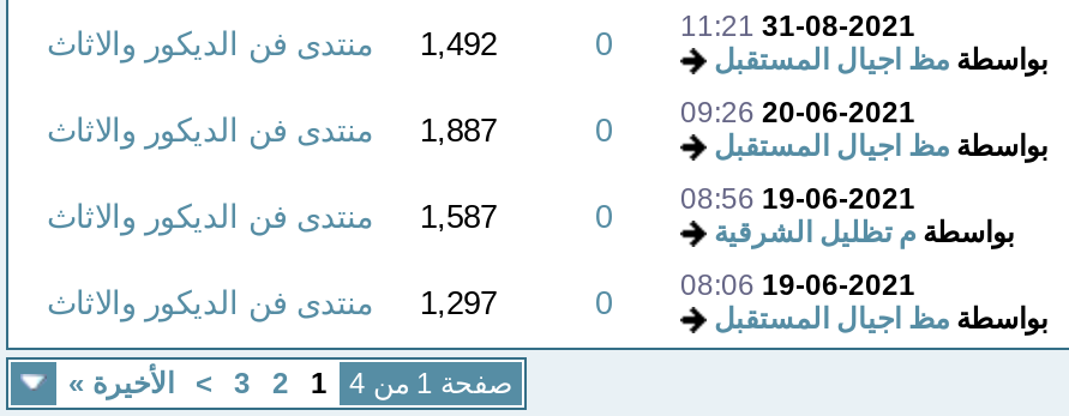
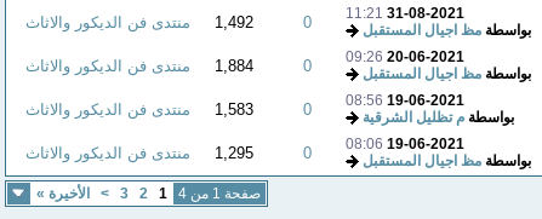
- 1,887 منتدى فن الديكور والاثاث
+ 1,884 منتدى فن الديكور والاثاث

- 1,587 منتدى فن الديكور والاثاث
+ 1,583 منتدى فن الديكور والاثاث

- 1,297 منتدى فن الديكور والاثاث
+ 1,295 منتدى فن الديكور والاثاث
